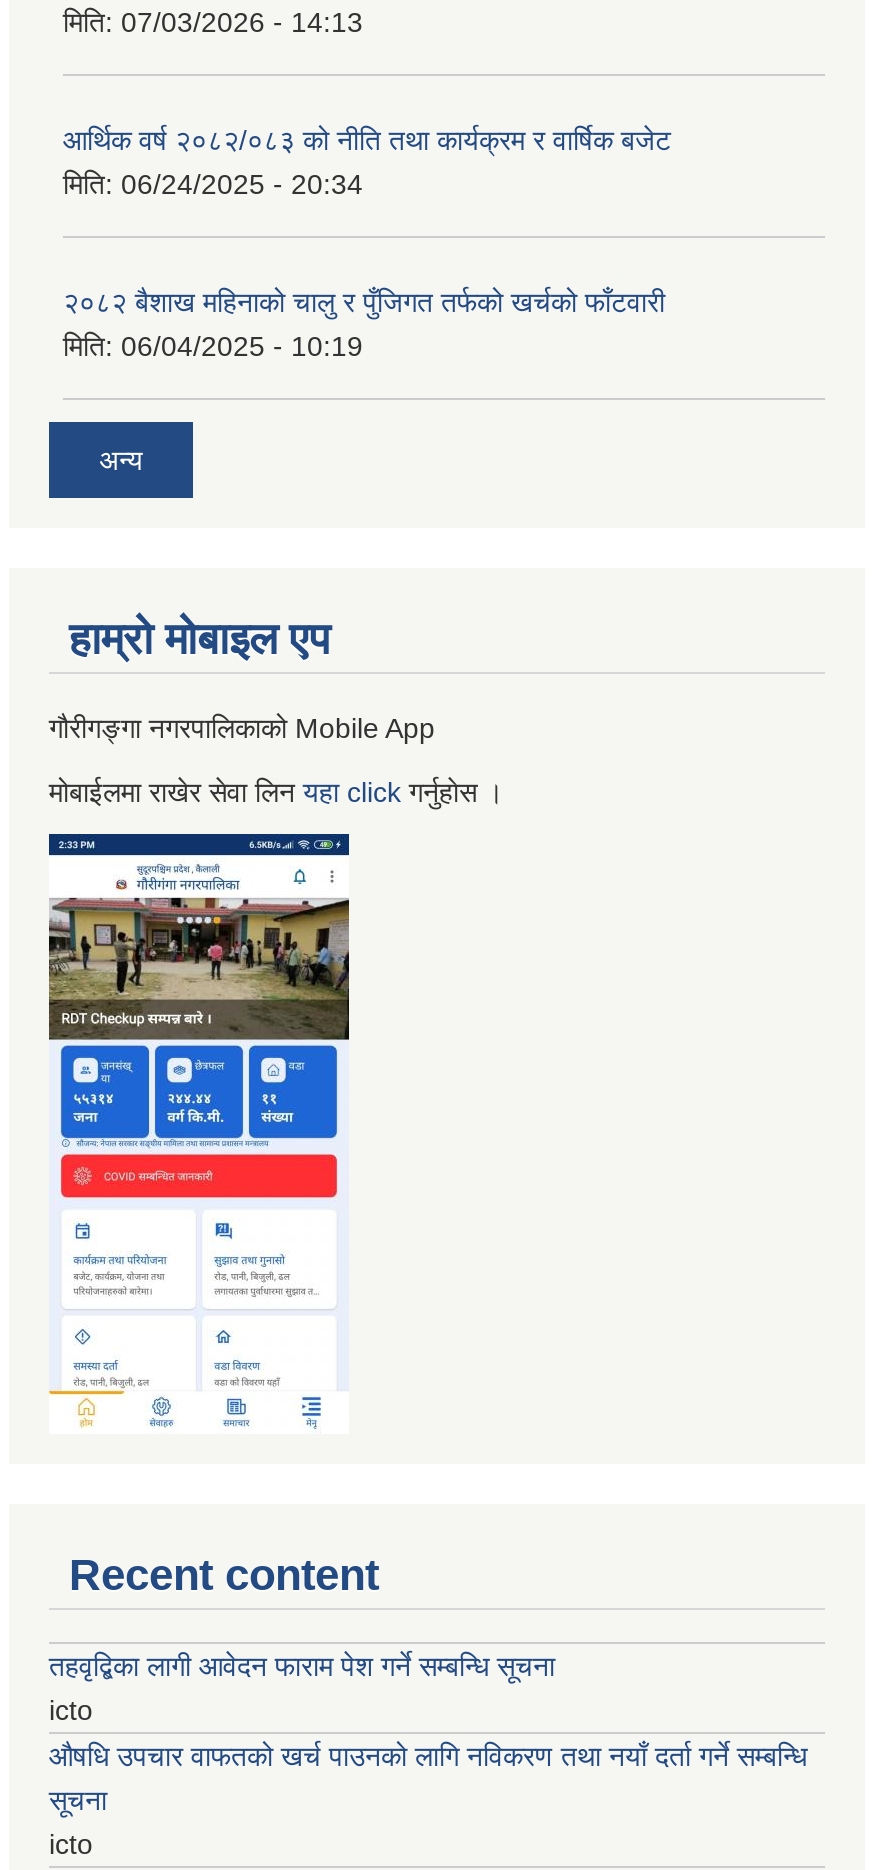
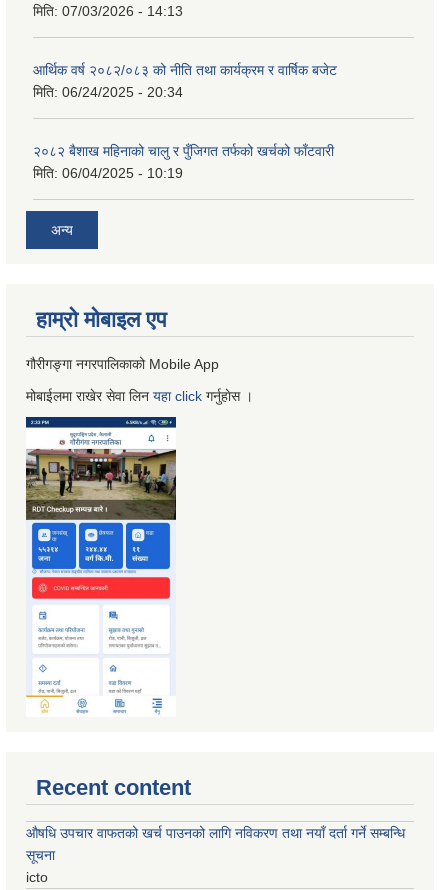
- तहवृद्बिका लागी आवेदन फाराम पेश गर्ने सम्बन्धि सूचना
- icto
